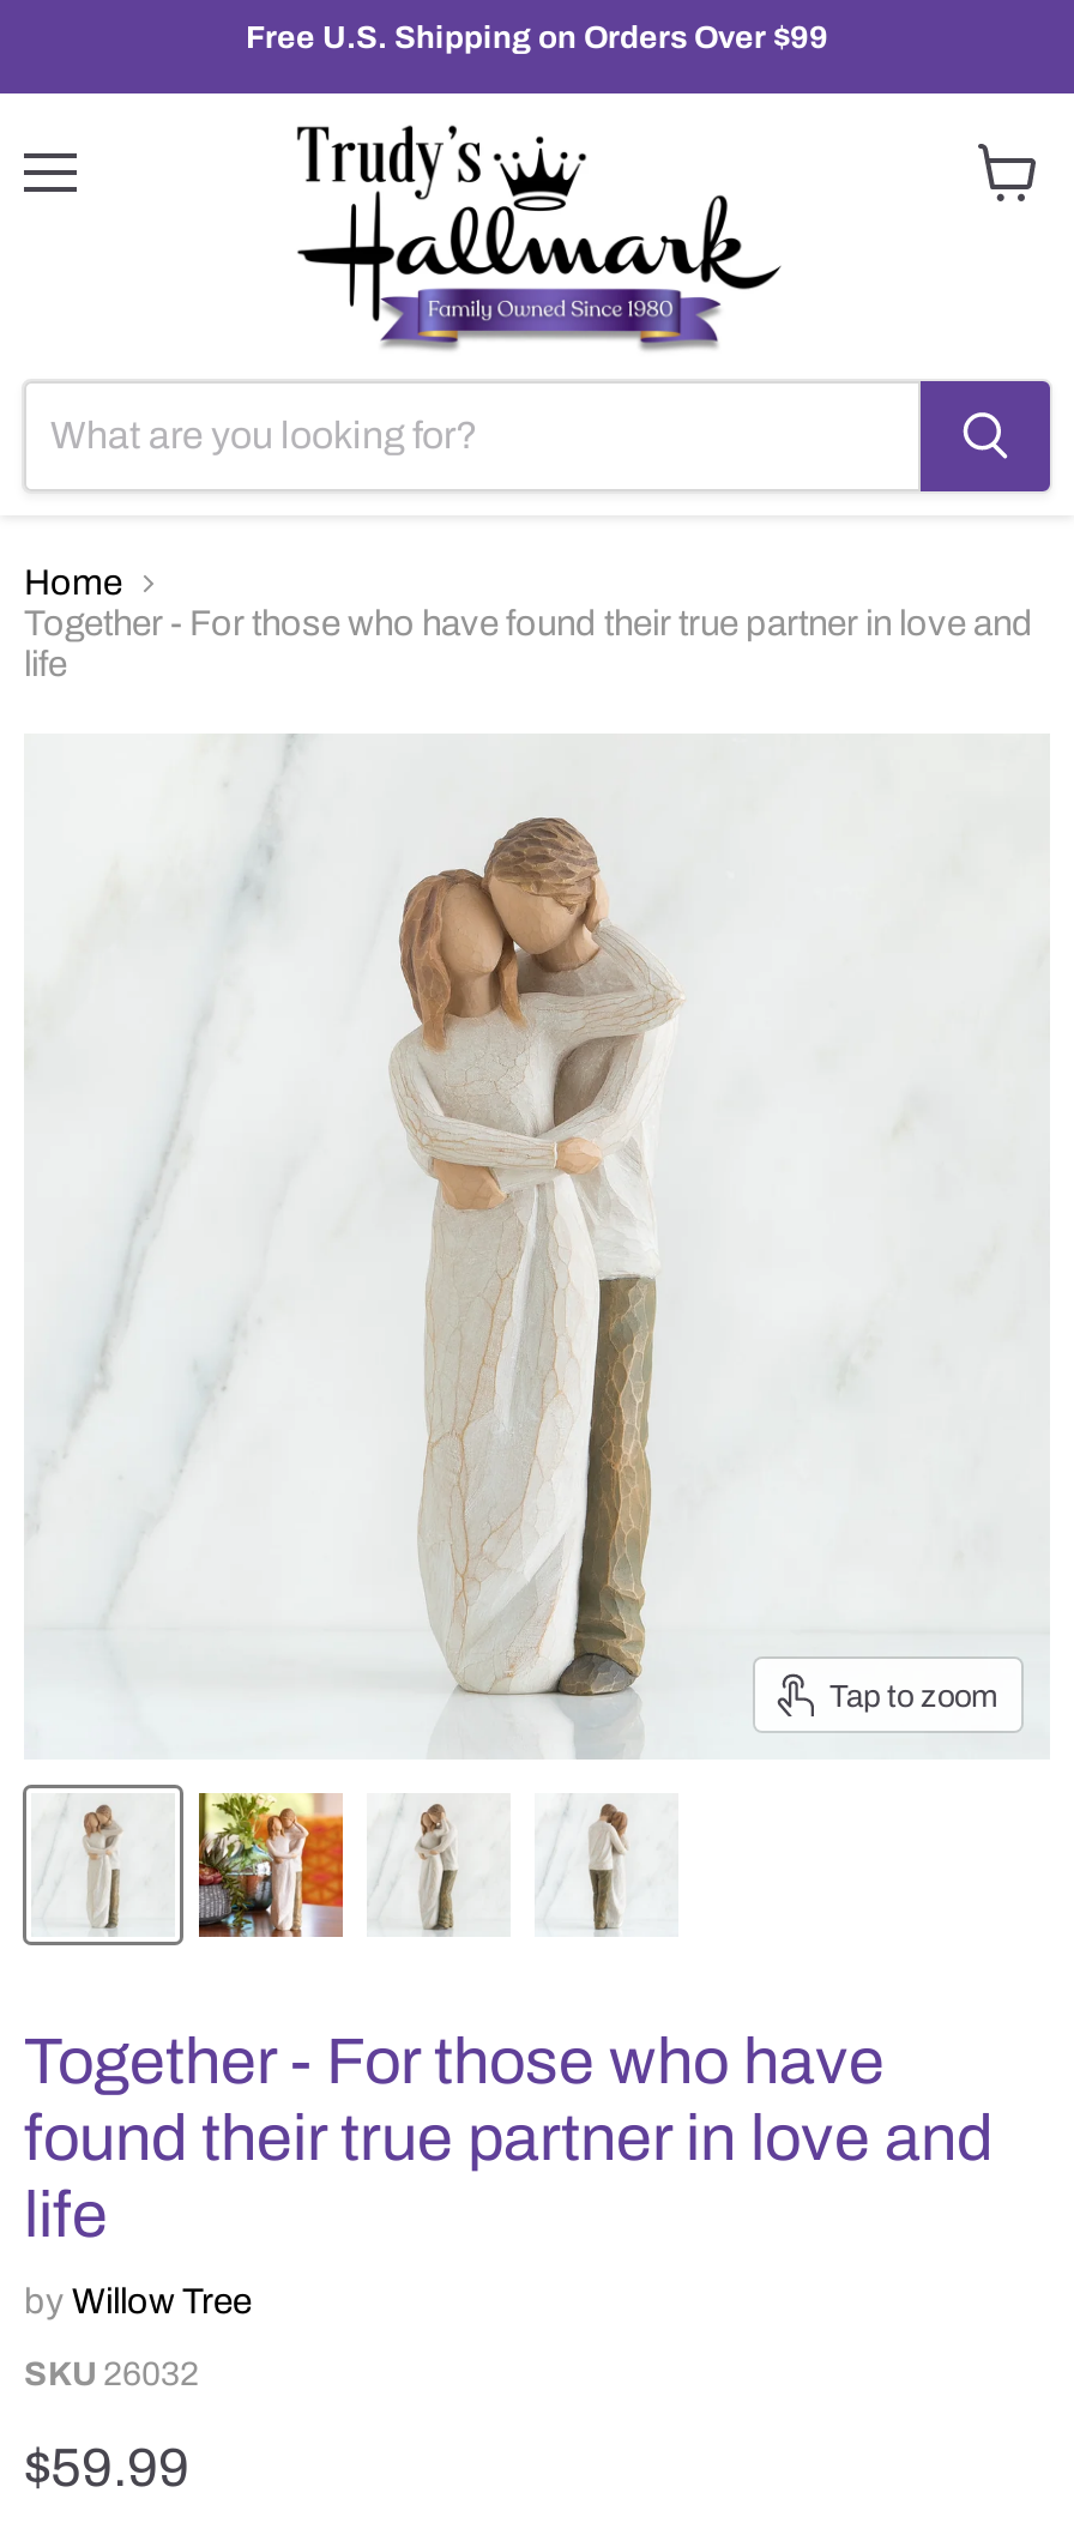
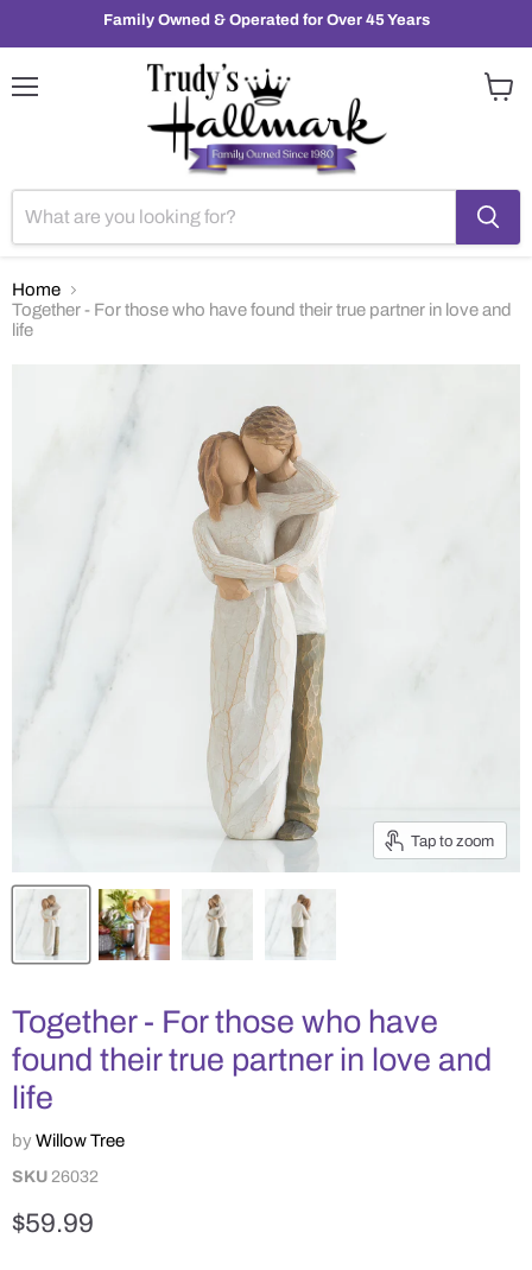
- Free U.S. Shipping on Orders Over $99
+ Family Owned & Operated for Over 45 Years
